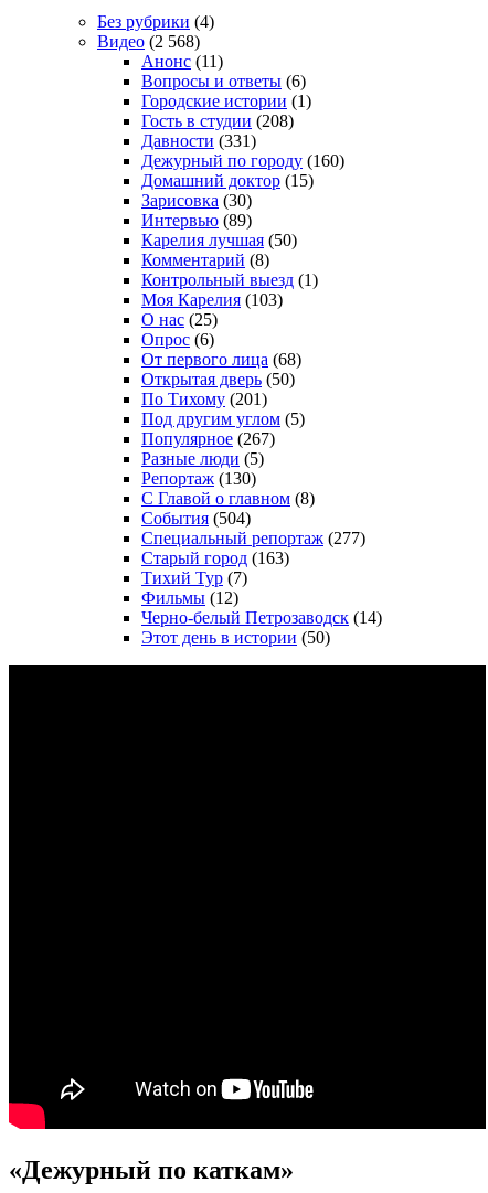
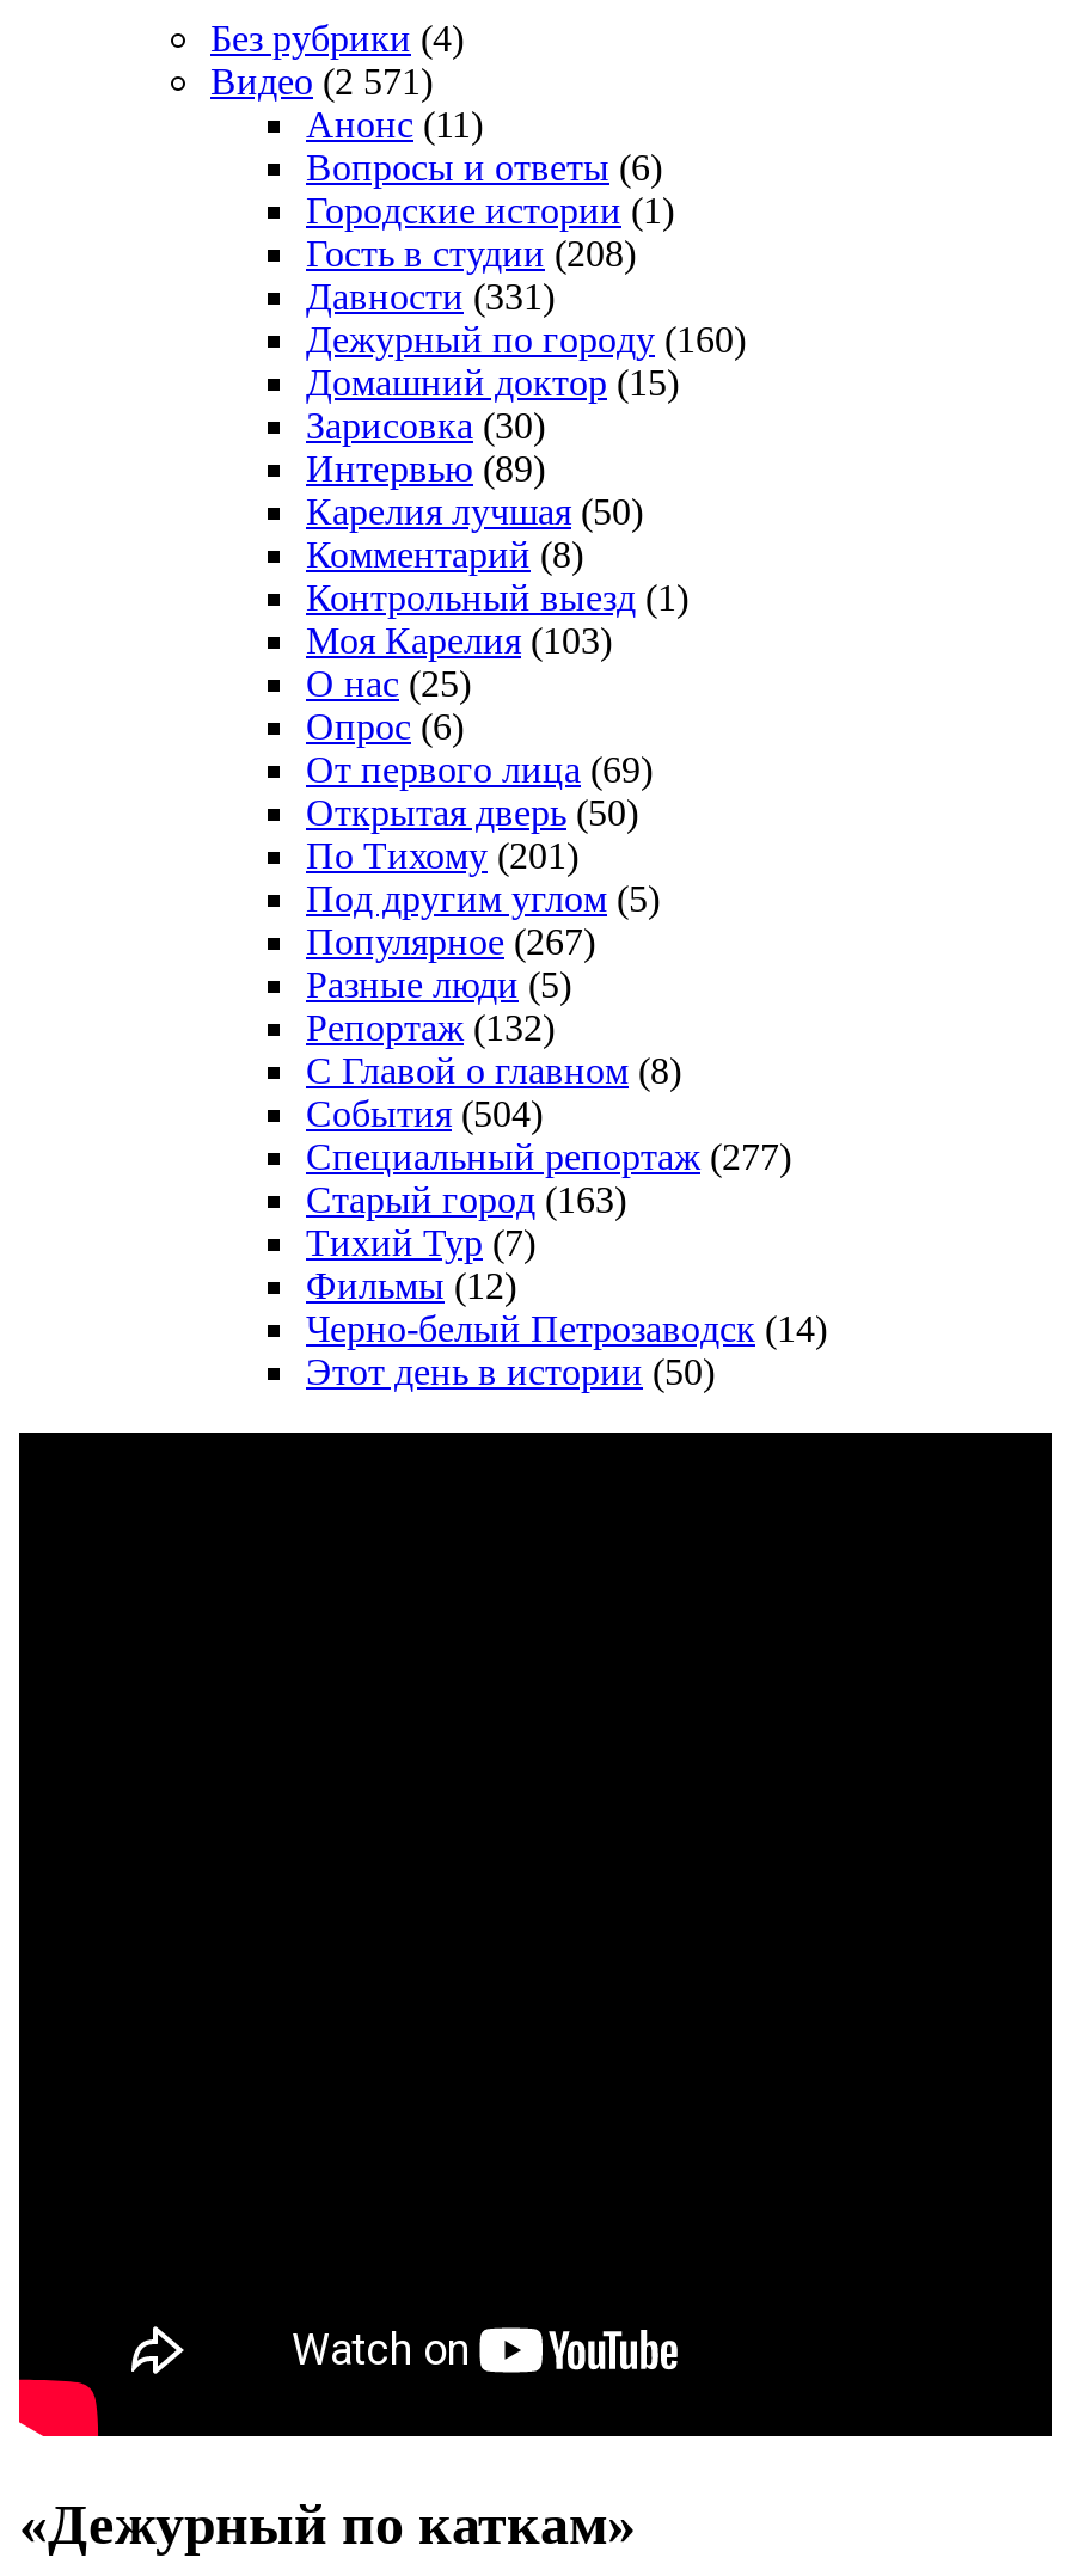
- Видео (2 568)
+ Видео (2 571)

- От первого лица (68)
+ От первого лица (69)

- Репортаж (130)
+ Репортаж (132)
